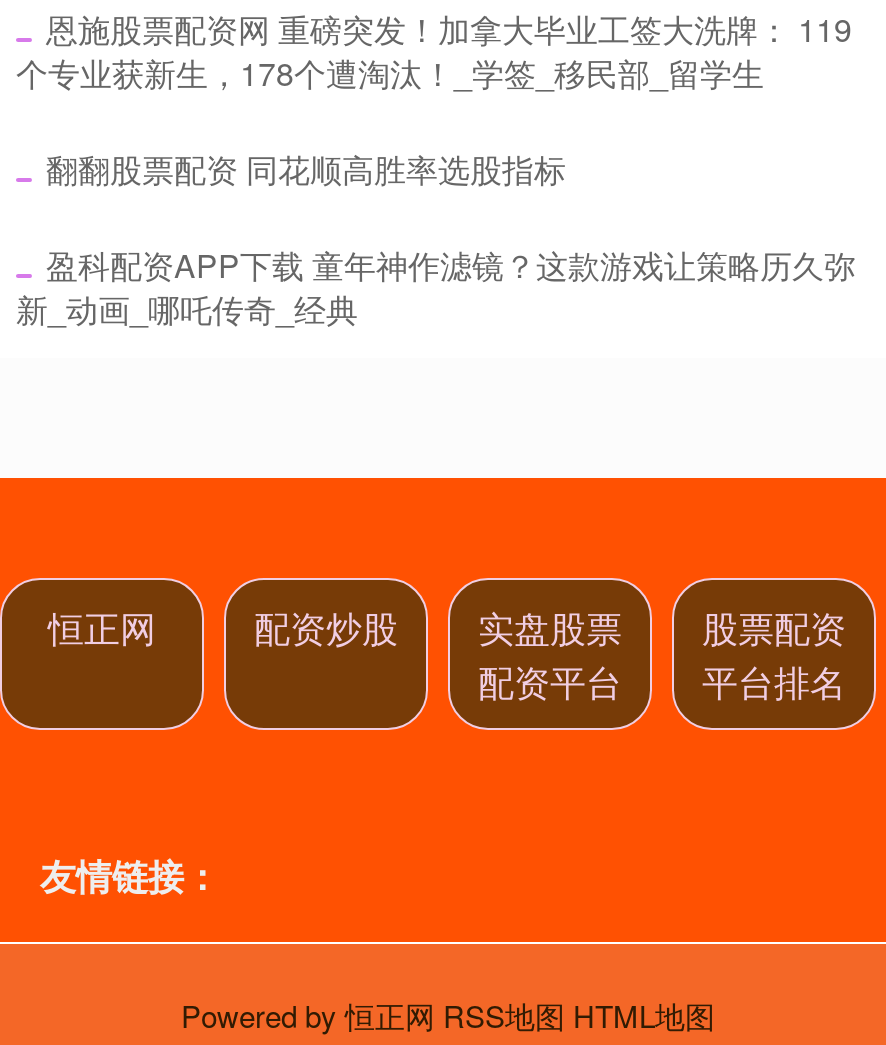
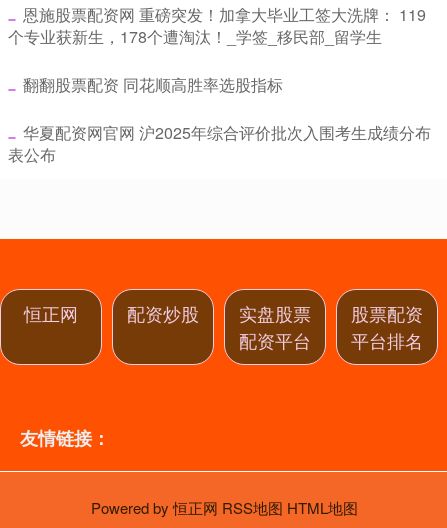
- 盈科配资APP下载 童年神作滤镜？这款游戏让策略历久弥
- 新_动画_哪吒传奇_经典
+ 华夏配资网官网 沪2025年综合评价批次入围考生成绩分布
+ 表公布
